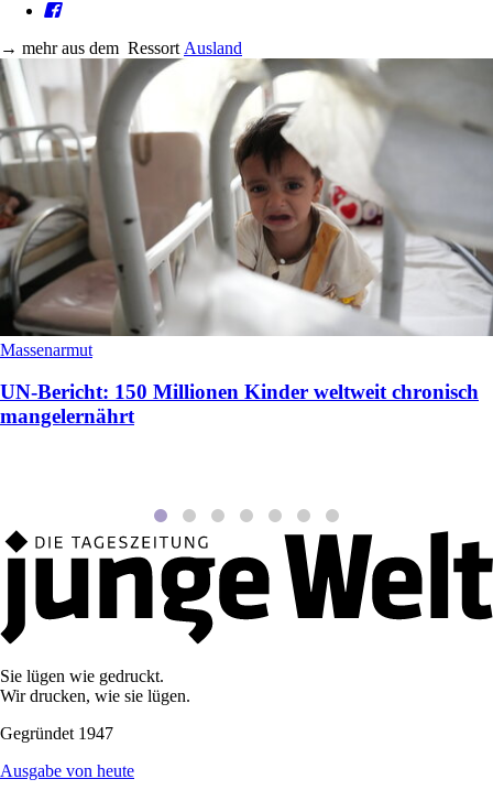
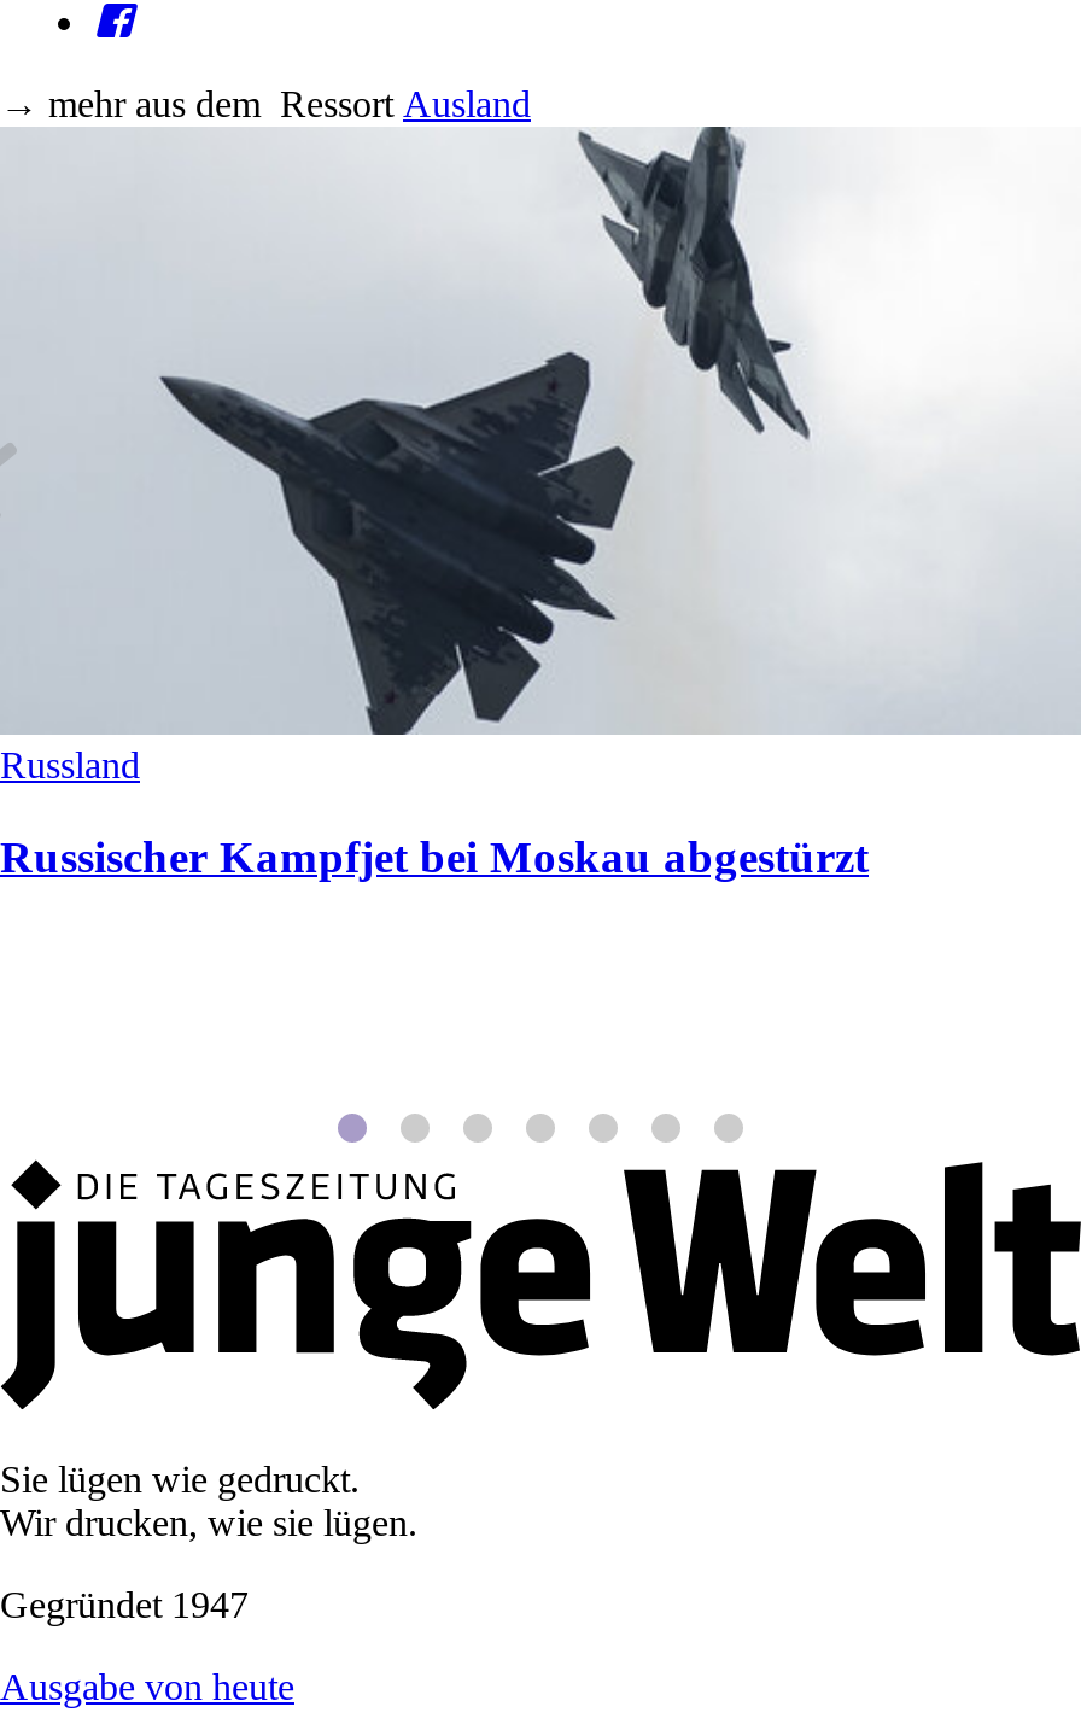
- [image]
- Massenarmut
+ [image]
+ Russland

- UN-Bericht: 150 Millionen Kinder weltweit chronisch
- mangelernährt
+ Russischer Kampfjet bei Moskau abgestürzt
